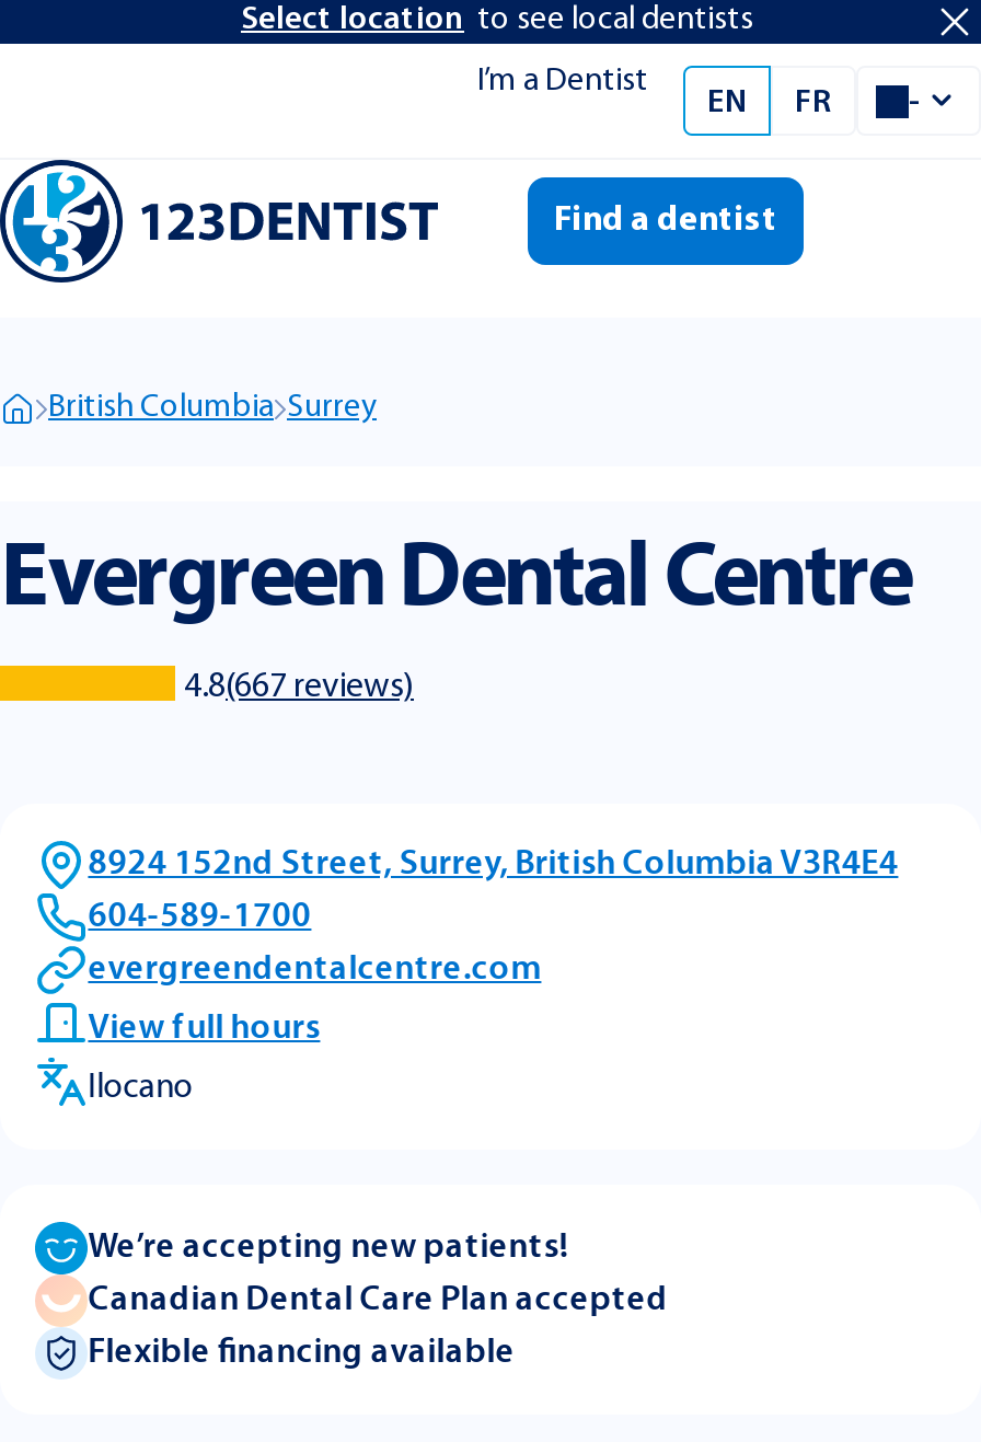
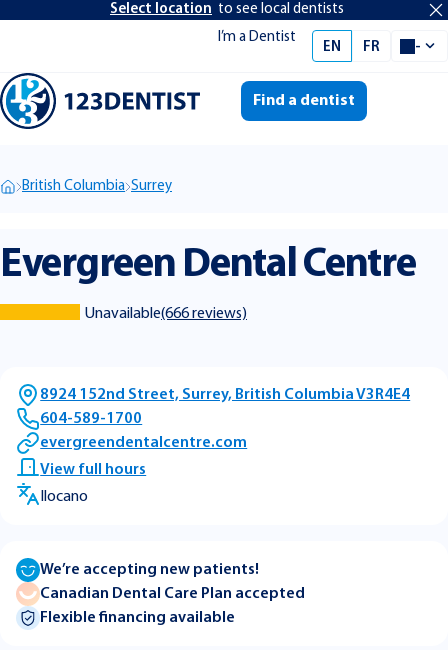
- 4.8(667 reviews)
+ Unavailable(666 reviews)
